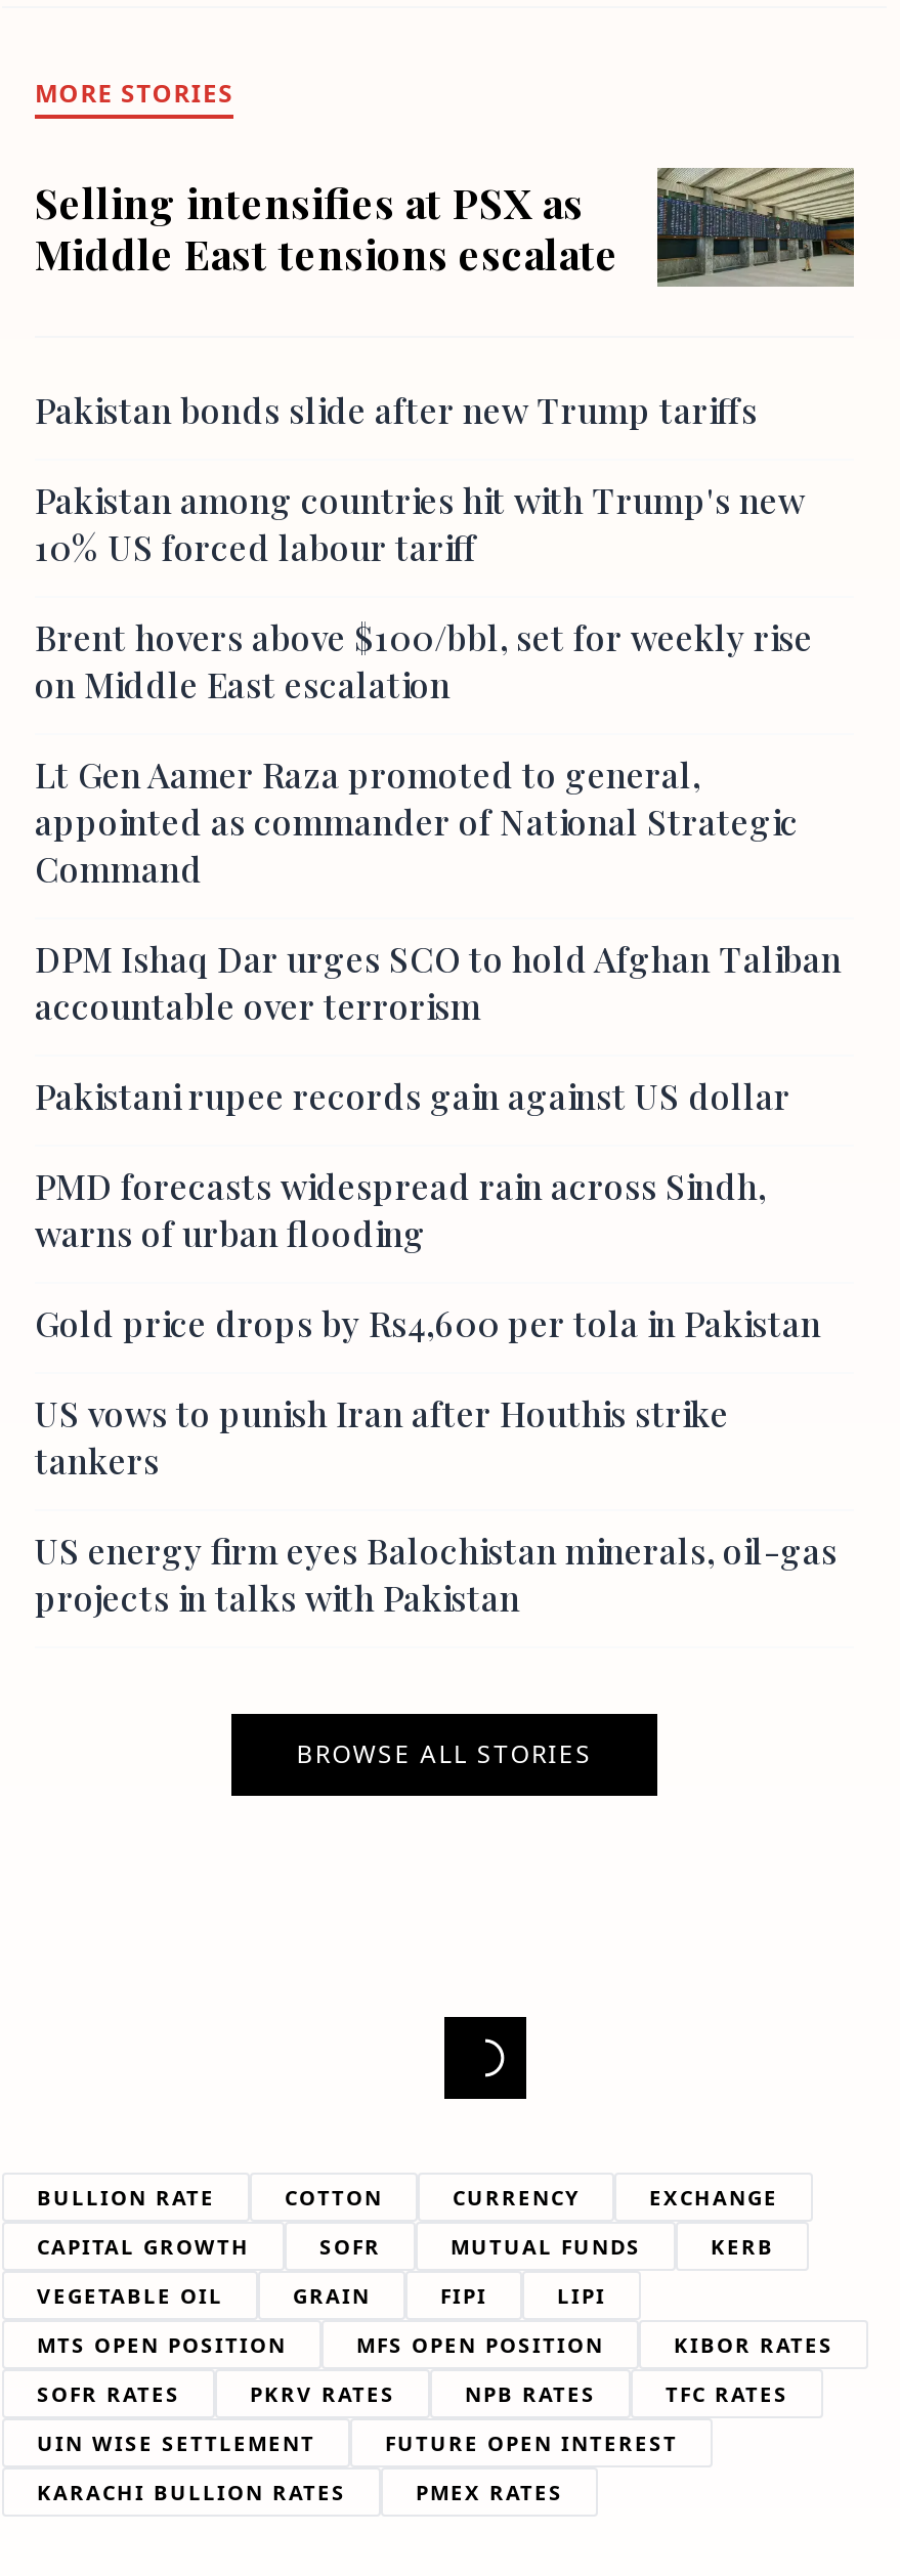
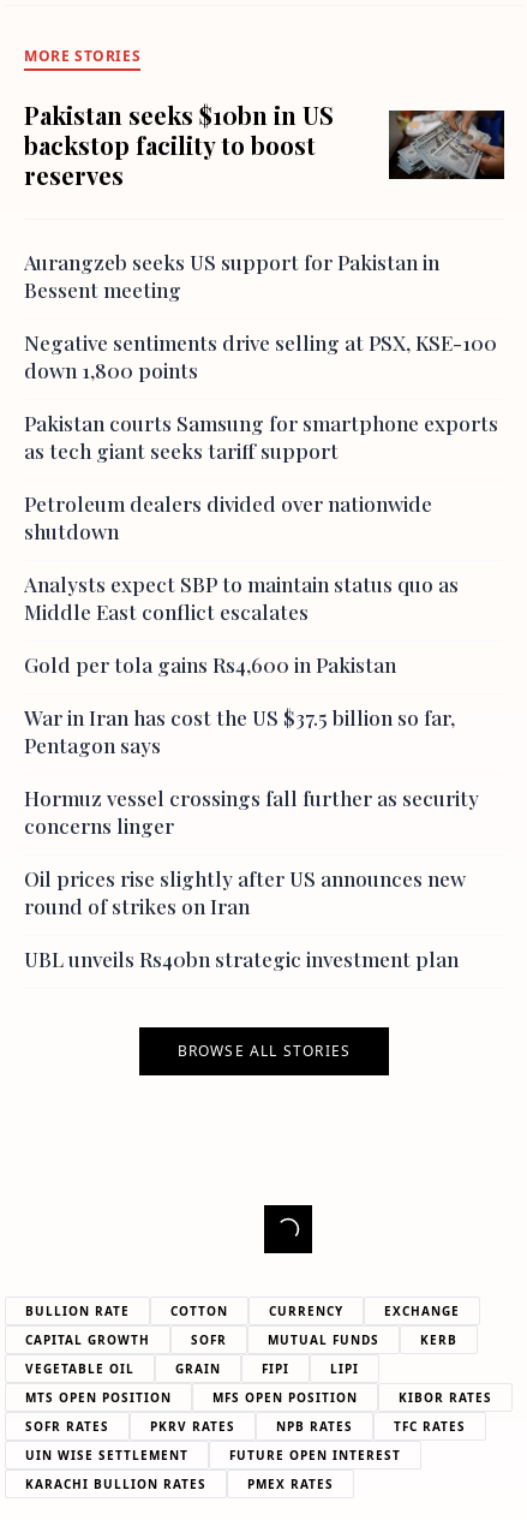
- Selling intensifies at PSX as
- Middle East tensions escalate
+ Pakistan seeks $10bn in US
+ backstop facility to boost
+ reserves

- [image]
+ [image]

- Pakistan bonds slide after new Trump tariffs
+ Aurangzeb seeks US support for Pakistan in
+ Bessent meeting

- Pakistan among countries hit with Trump's new
- 10% US forced labour tariff
+ Negative sentiments drive selling at PSX, KSE-100
+ down 1,800 points

- Brent hovers above $100/bbl, set for weekly rise
- on Middle East escalation
+ Pakistan courts Samsung for smartphone exports
+ as tech giant seeks tariff support

- Lt Gen Aamer Raza promoted to general,
- appointed as commander of National Strategic
- Command
+ Petroleum dealers divided over nationwide
+ shutdown

- DPM Ishaq Dar urges SCO to hold Afghan Taliban
- accountable over terrorism
+ Analysts expect SBP to maintain status quo as
+ Middle East conflict escalates

- Pakistani rupee records gain against US dollar
+ Gold per tola gains Rs4,600 in Pakistan

- PMD forecasts widespread rain across Sindh,
- warns of urban flooding
+ War in Iran has cost the US $37.5 billion so far,
+ Pentagon says

- Gold price drops by Rs4,600 per tola in Pakistan
+ Hormuz vessel crossings fall further as security
+ concerns linger

- US vows to punish Iran after Houthis strike
- tankers
+ Oil prices rise slightly after US announces new
+ round of strikes on Iran

- US energy firm eyes Balochistan minerals, oil-gas
- projects in talks with Pakistan
+ UBL unveils Rs40bn strategic investment plan
